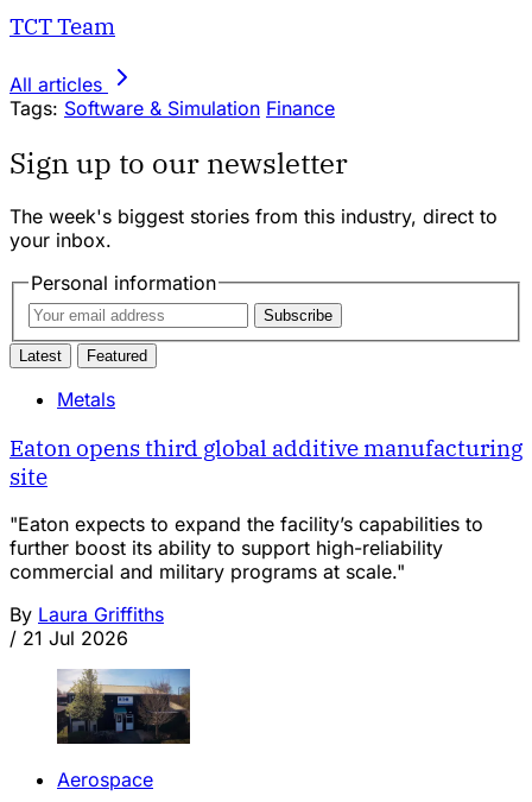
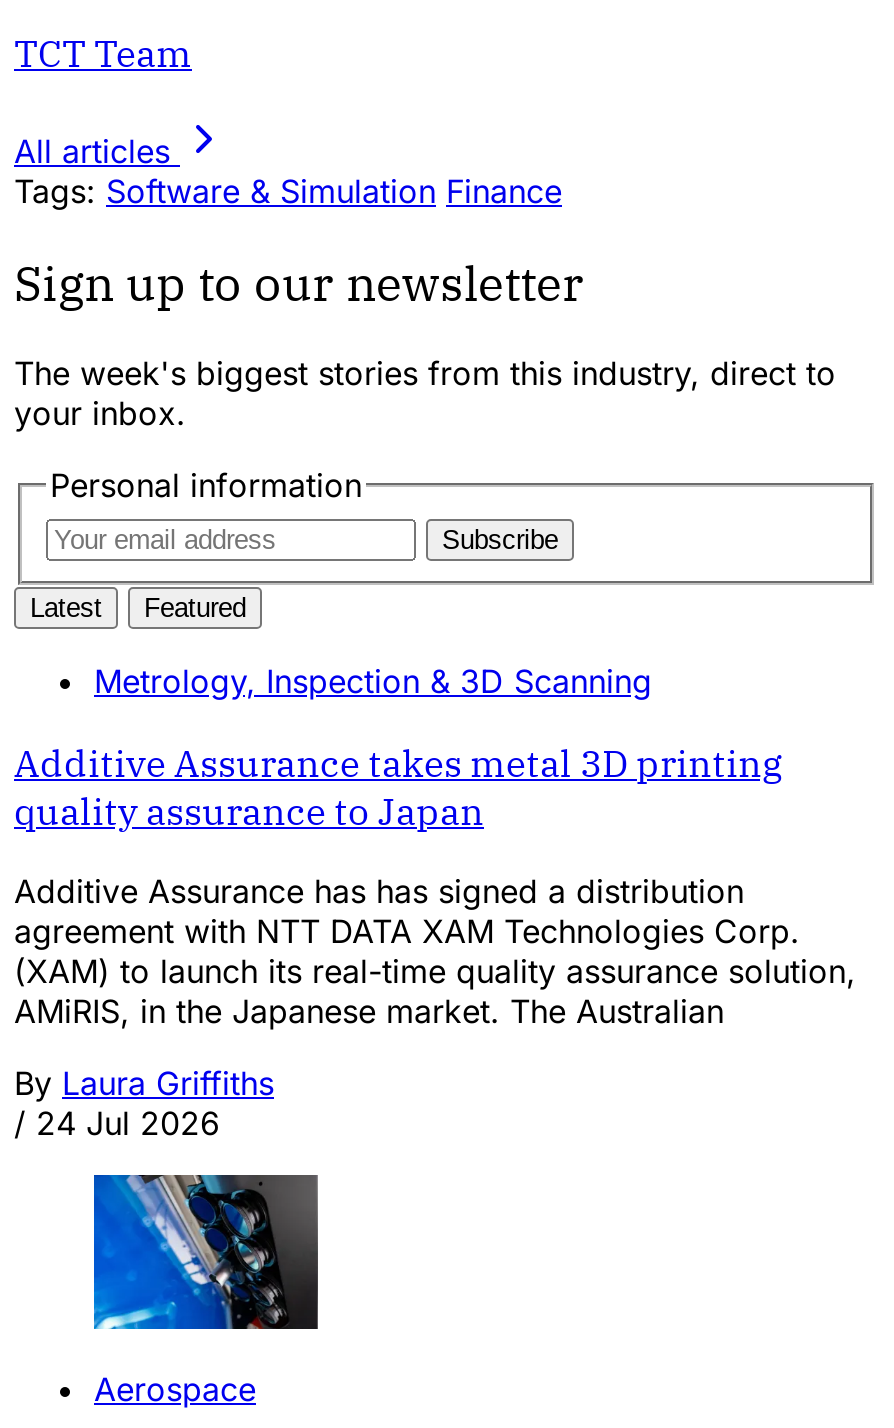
- Metals
+ Metrology, Inspection & 3D Scanning

- Eaton opens third global additive manufacturing
- site
+ Additive Assurance takes metal 3D printing
+ quality assurance to Japan

- "Eaton expects to expand the facility’s capabilities to
- further boost its ability to support high-reliability
- commercial and military programs at scale."
+ Additive Assurance has has signed a distribution
+ agreement with NTT DATA XAM Technologies Corp.
+ (XAM) to launch its real-time quality assurance solution,
+ AMiRIS, in the Japanese market. The Australian

- / 21 Jul 2026
+ / 24 Jul 2026

- [image]
+ [image]
